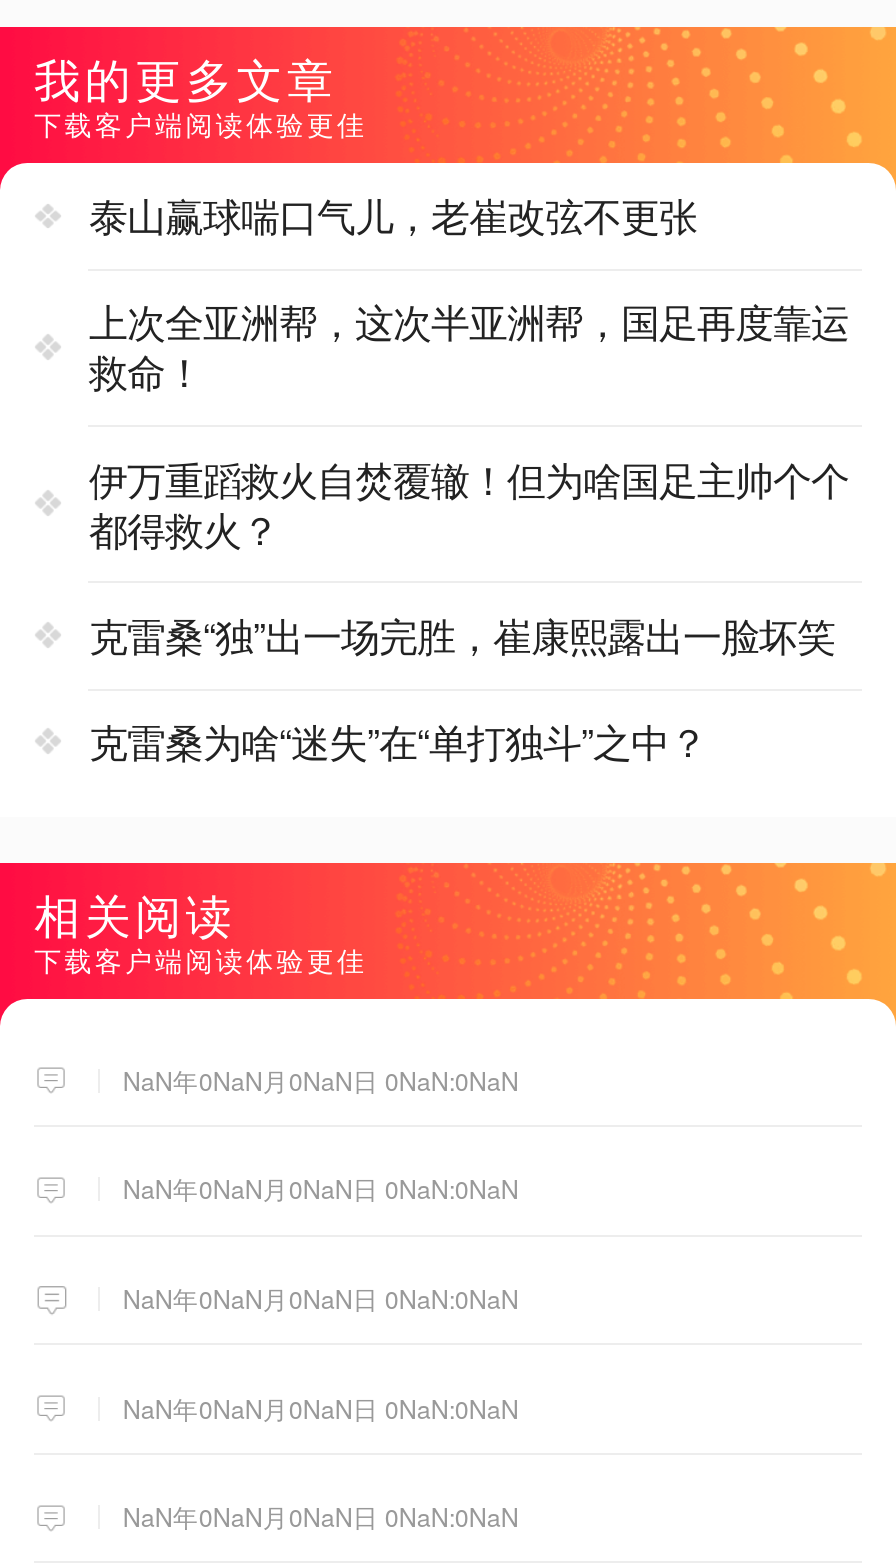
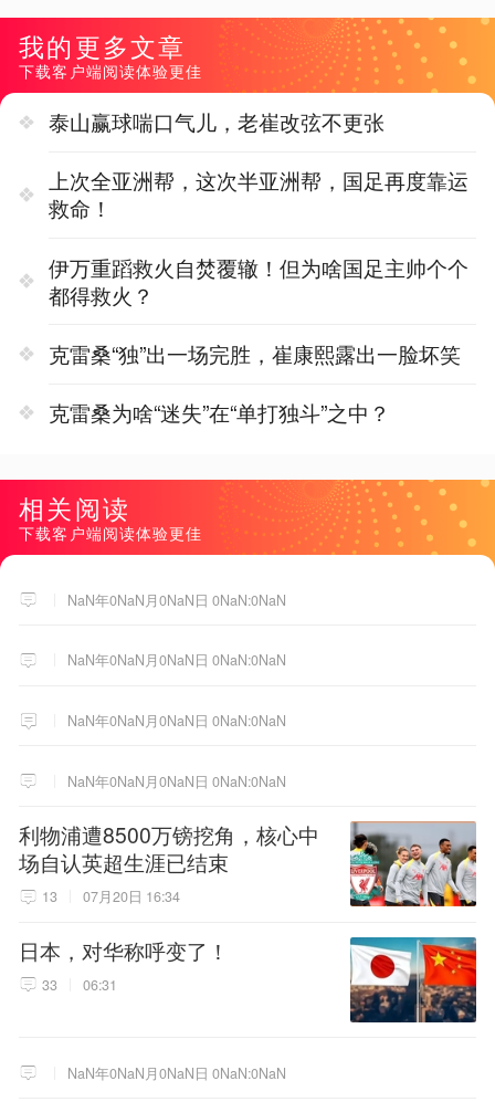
+ [image]
+ 利物浦遭8500万镑挖角，核心中
+ 场自认英超生涯已结束
+ 13
+ 07月20日 16:34
+ 日本，对华称呼变了！
+ 33
+ 06:31

+ [image]
